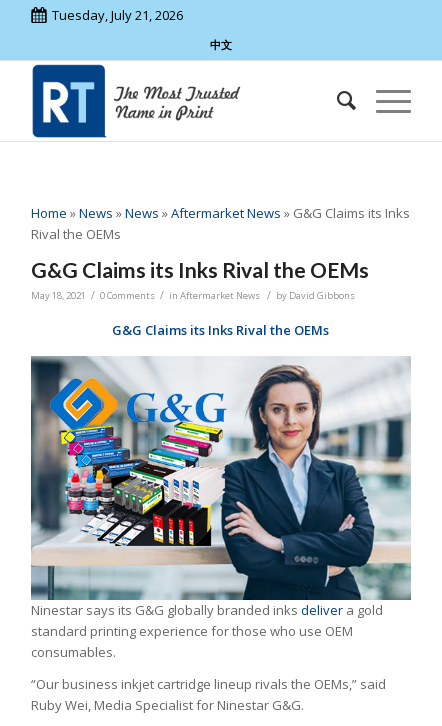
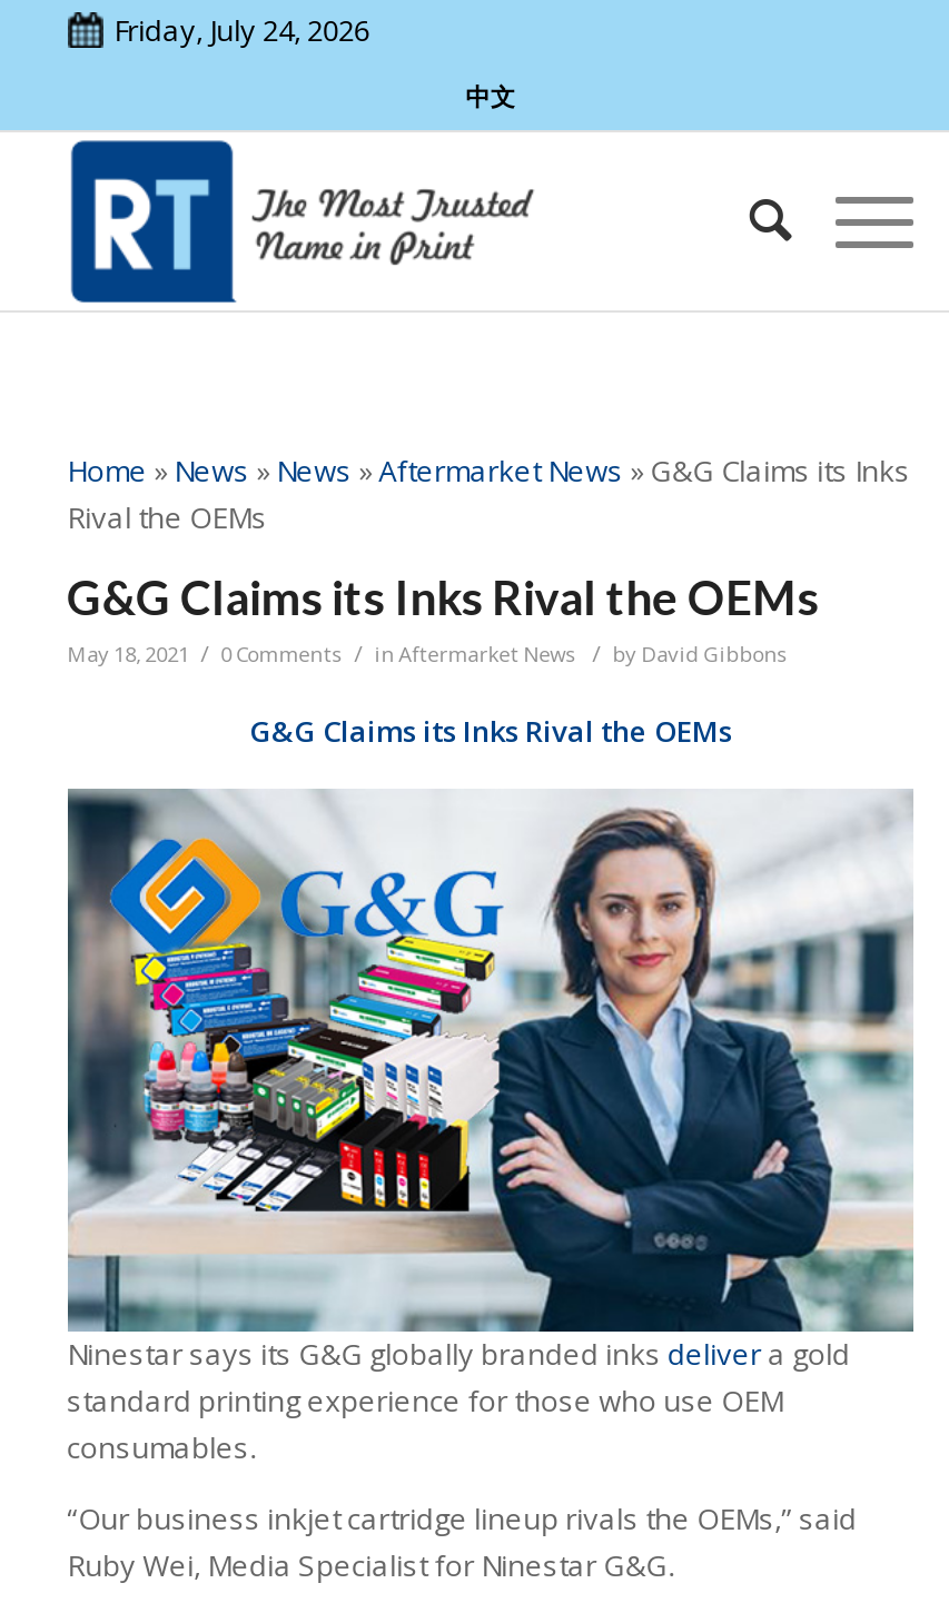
- Tuesday, July 21, 2026
+ Friday, July 24, 2026
